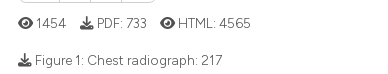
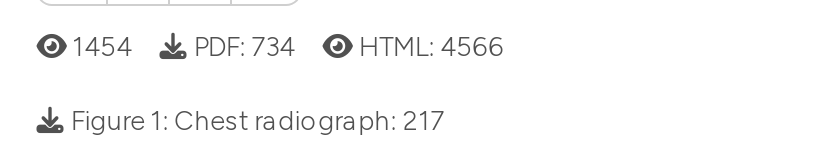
- PDF: 733
+ PDF: 734

- HTML: 4565
+ HTML: 4566
